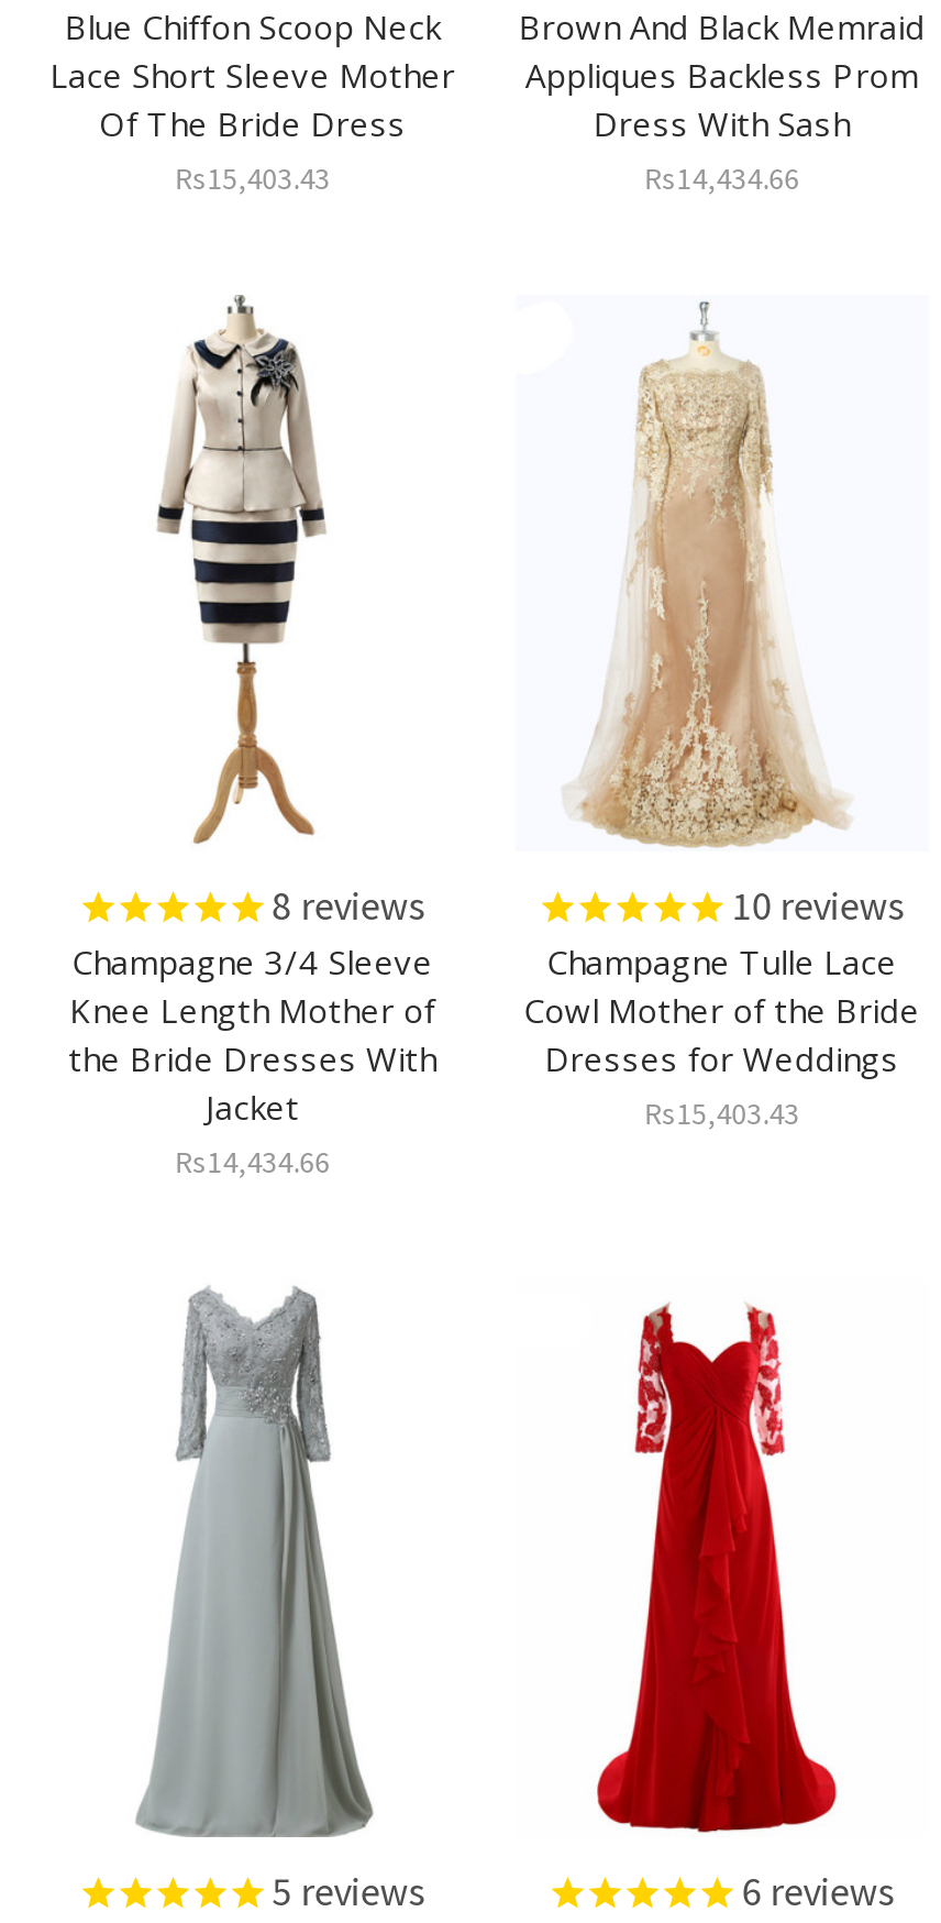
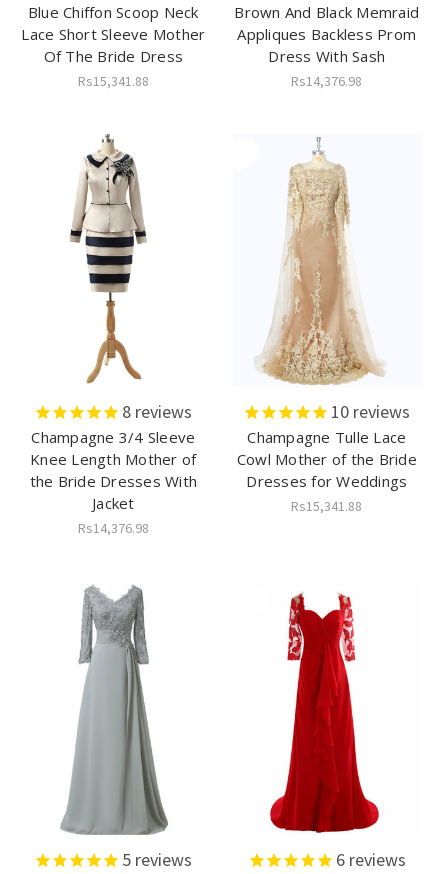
- Rs15,403.43
+ Rs15,341.88

- Rs14,434.66
+ Rs14,376.98

- Rs15,403.43
+ Rs15,341.88

- Rs14,434.66
+ Rs14,376.98
